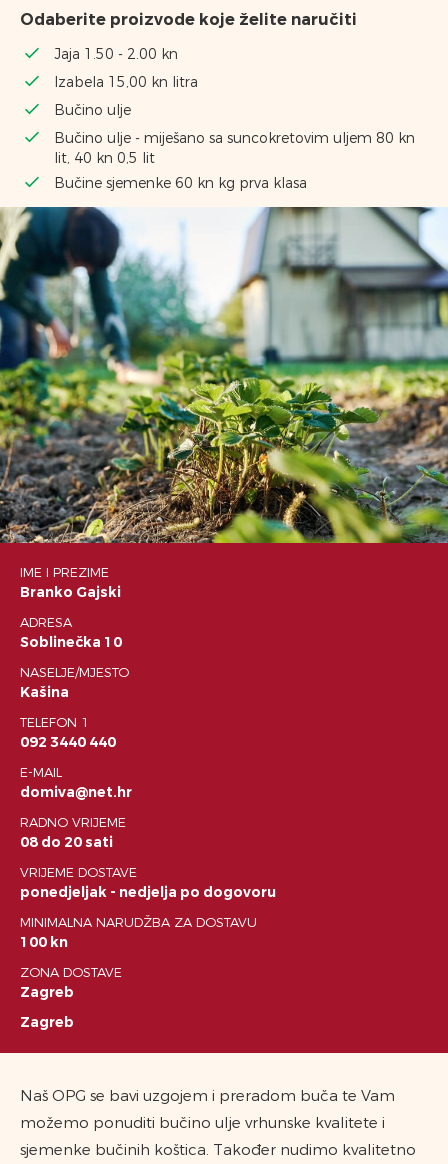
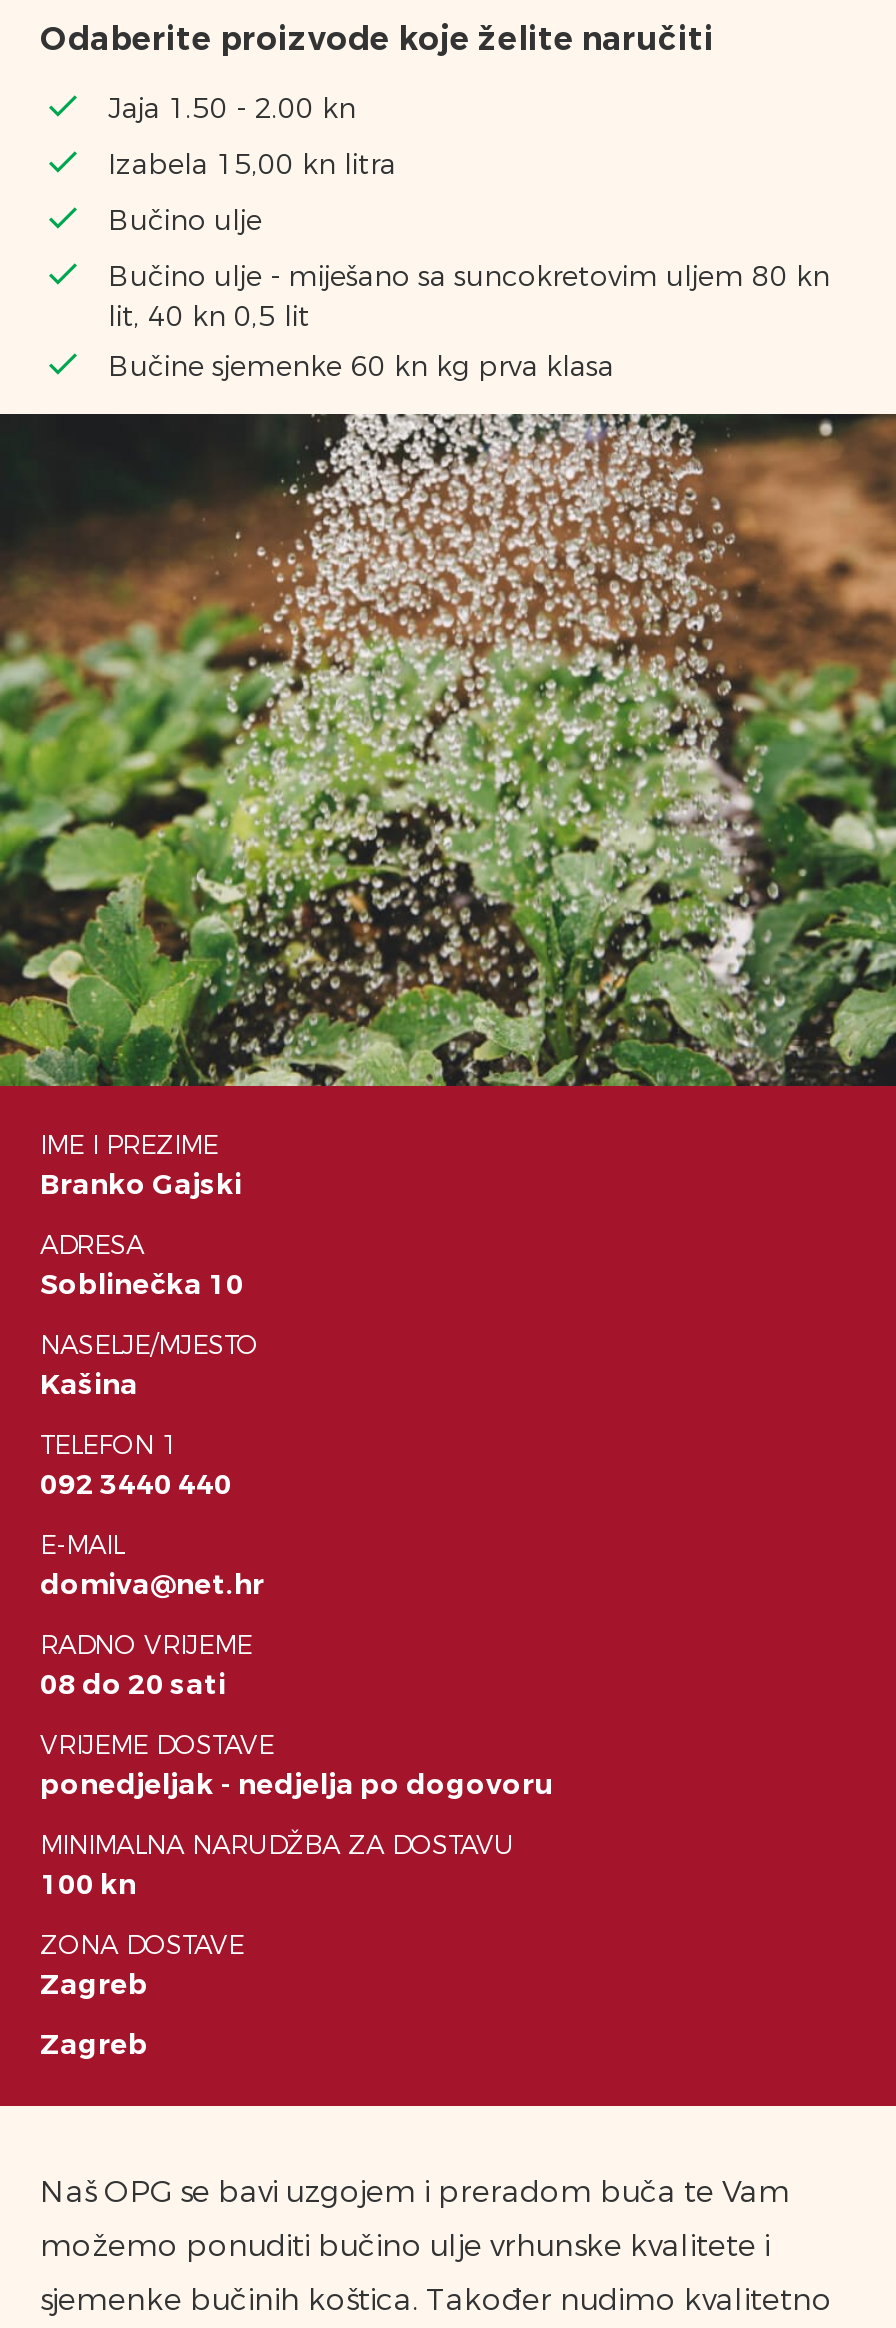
- [image]
+ [image]
